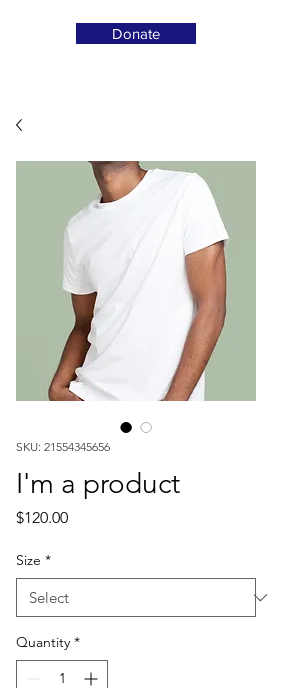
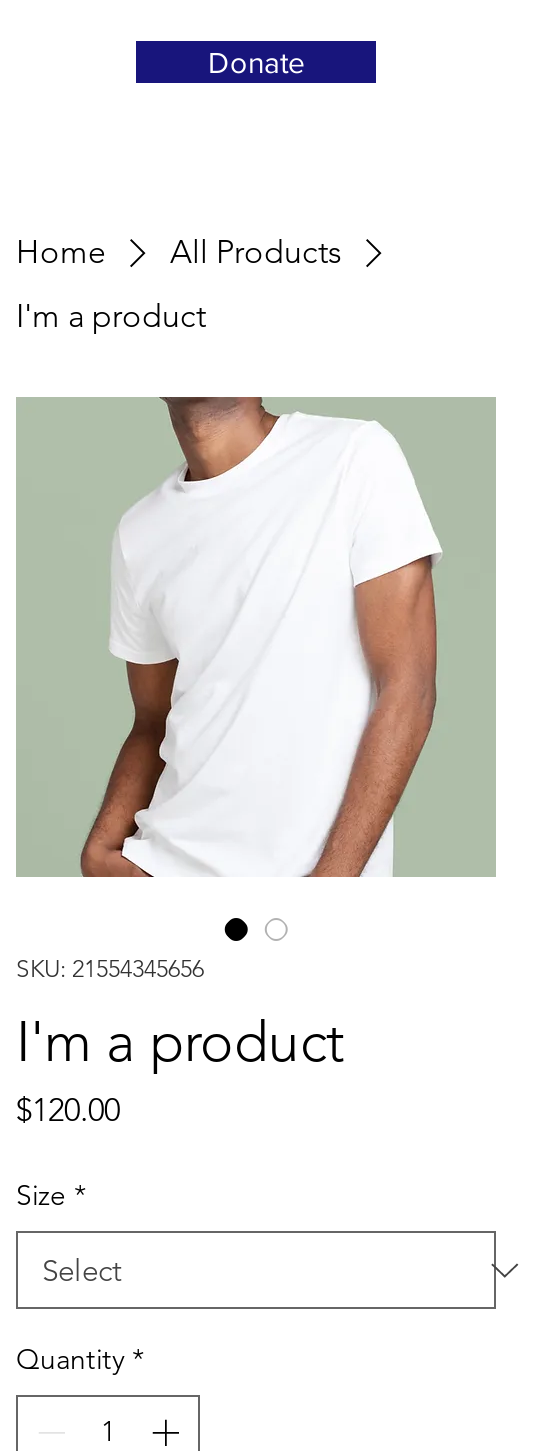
+ Home
+ All Products
+ I'm a product
